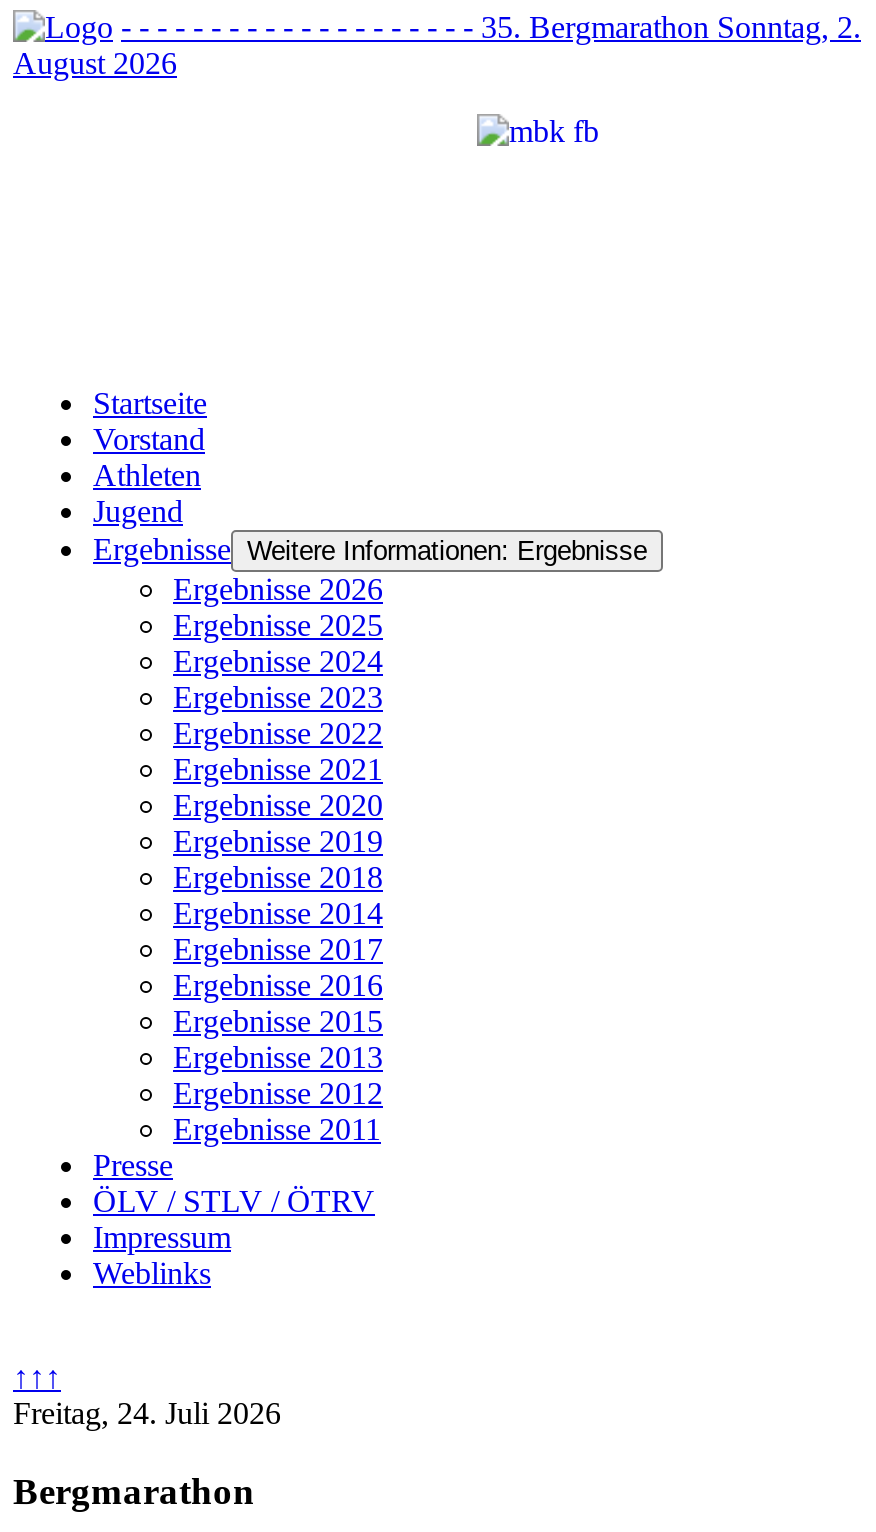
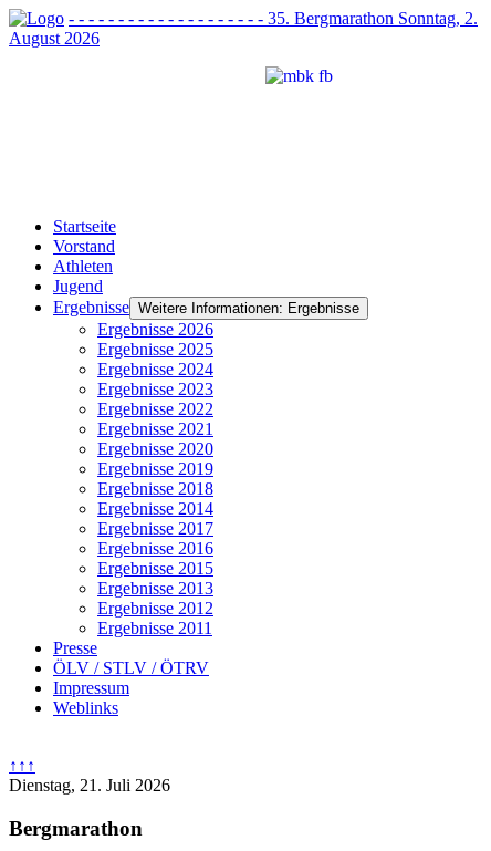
- Freitag, 24. Juli 2026
+ Dienstag, 21. Juli 2026
